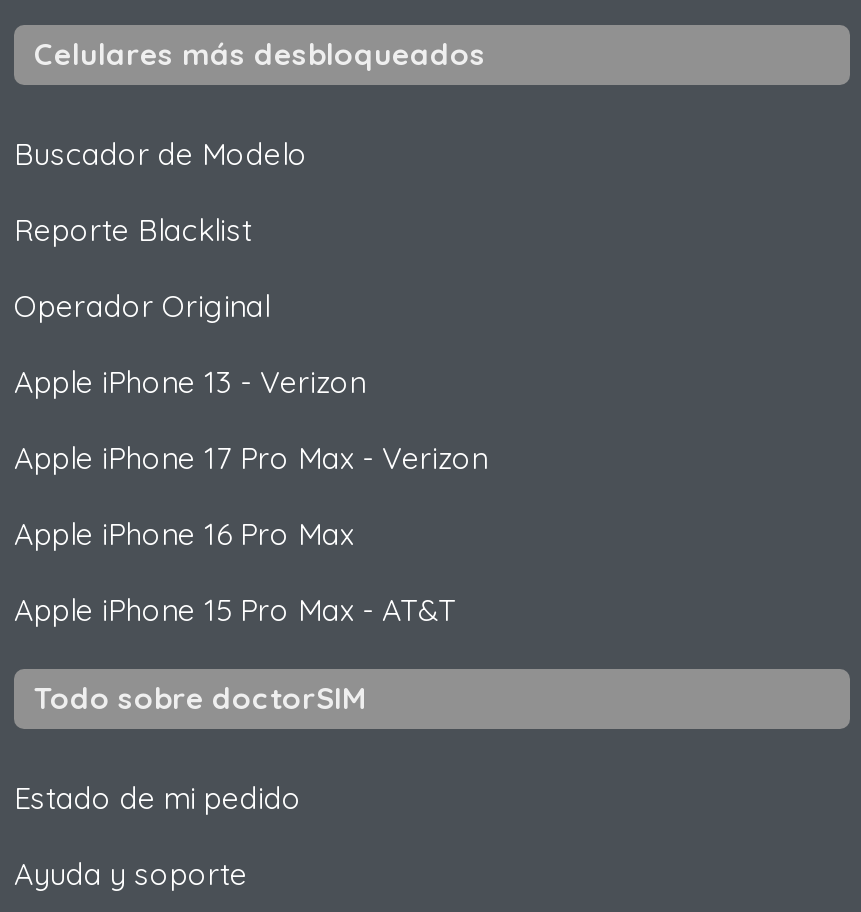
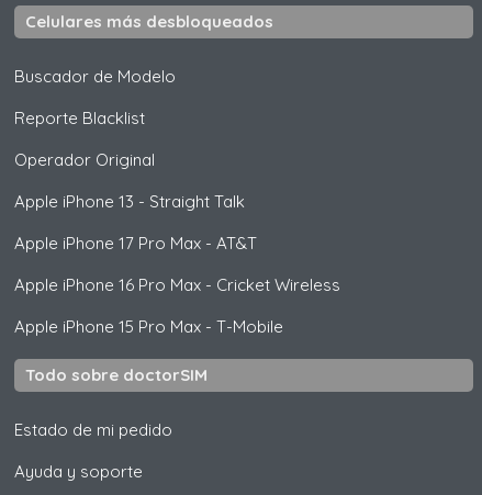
- Apple iPhone 13 - Verizon
+ Apple iPhone 13 - Straight Talk

- Apple iPhone 17 Pro Max - Verizon
+ Apple iPhone 17 Pro Max - AT&T

- Apple iPhone 16 Pro Max
+ Apple iPhone 16 Pro Max - Cricket Wireless

- Apple iPhone 15 Pro Max - AT&T
+ Apple iPhone 15 Pro Max - T-Mobile
